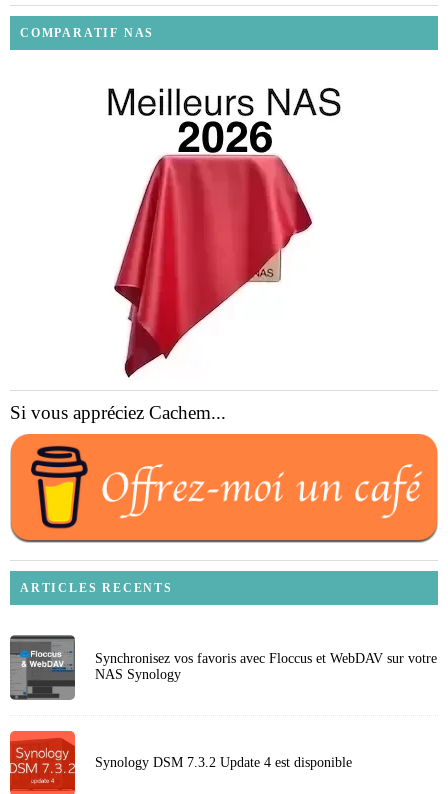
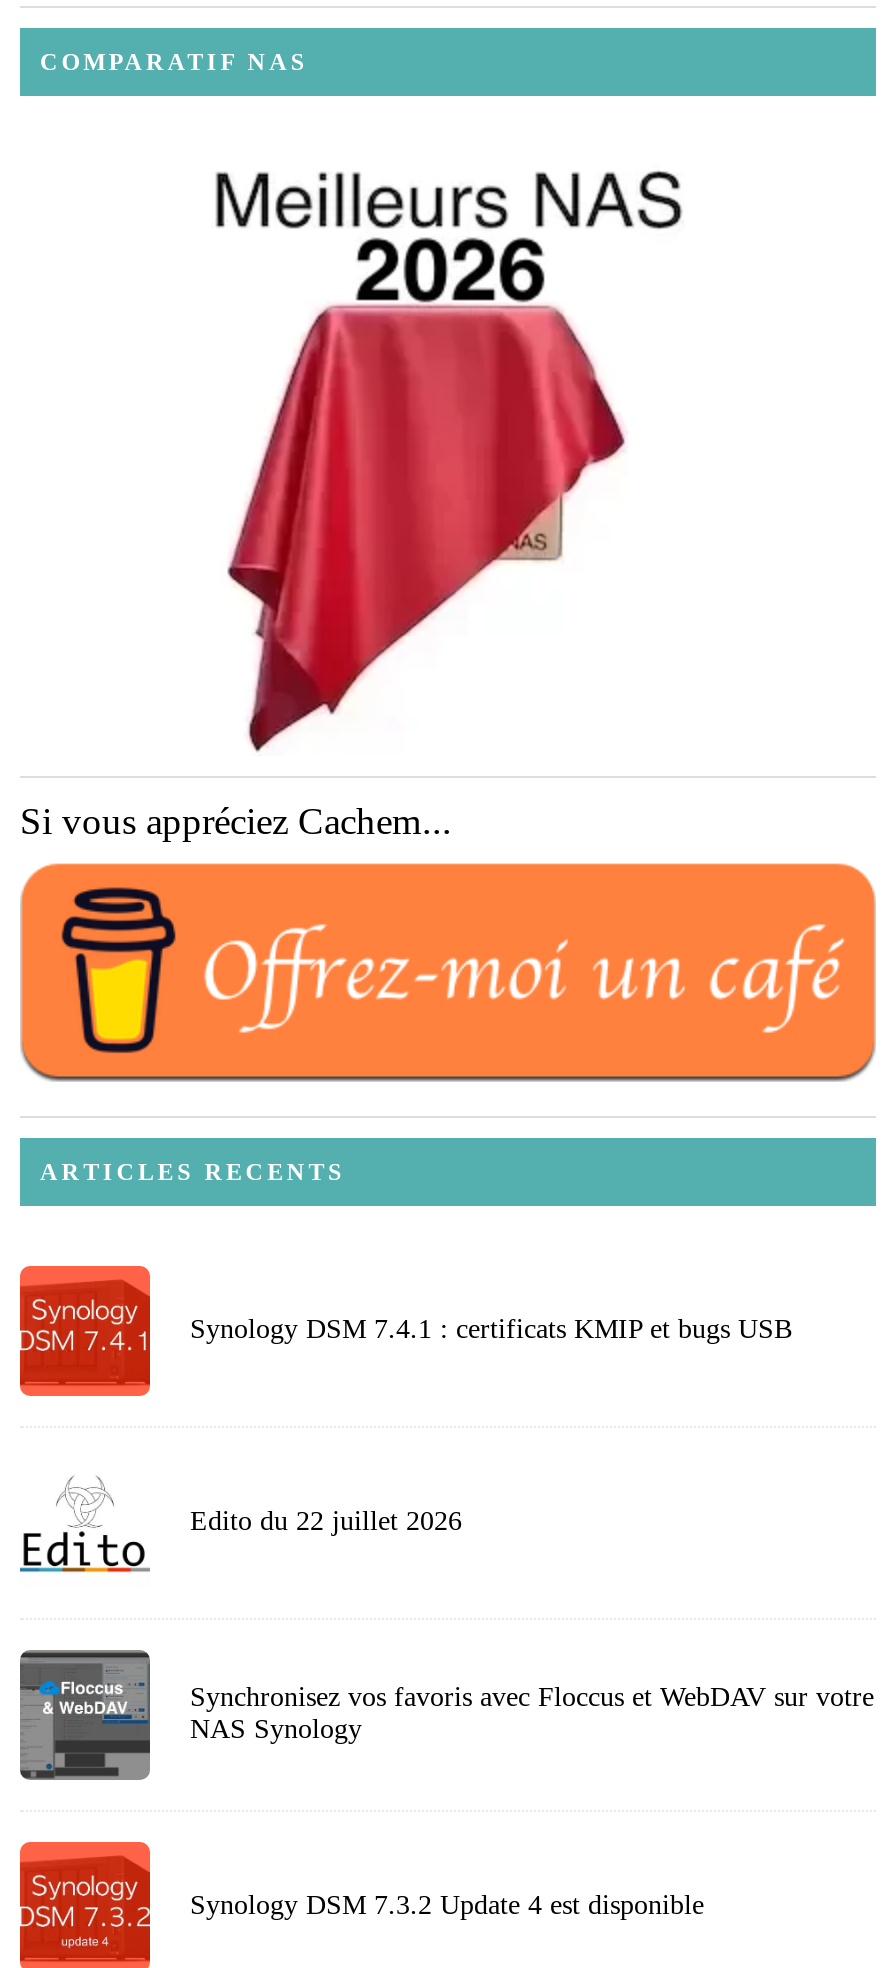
+ [image]
+ Synology DSM 7.4.1 : certificats KMIP et bugs USB

+ [image]
+ Edito du 22 juillet 2026
